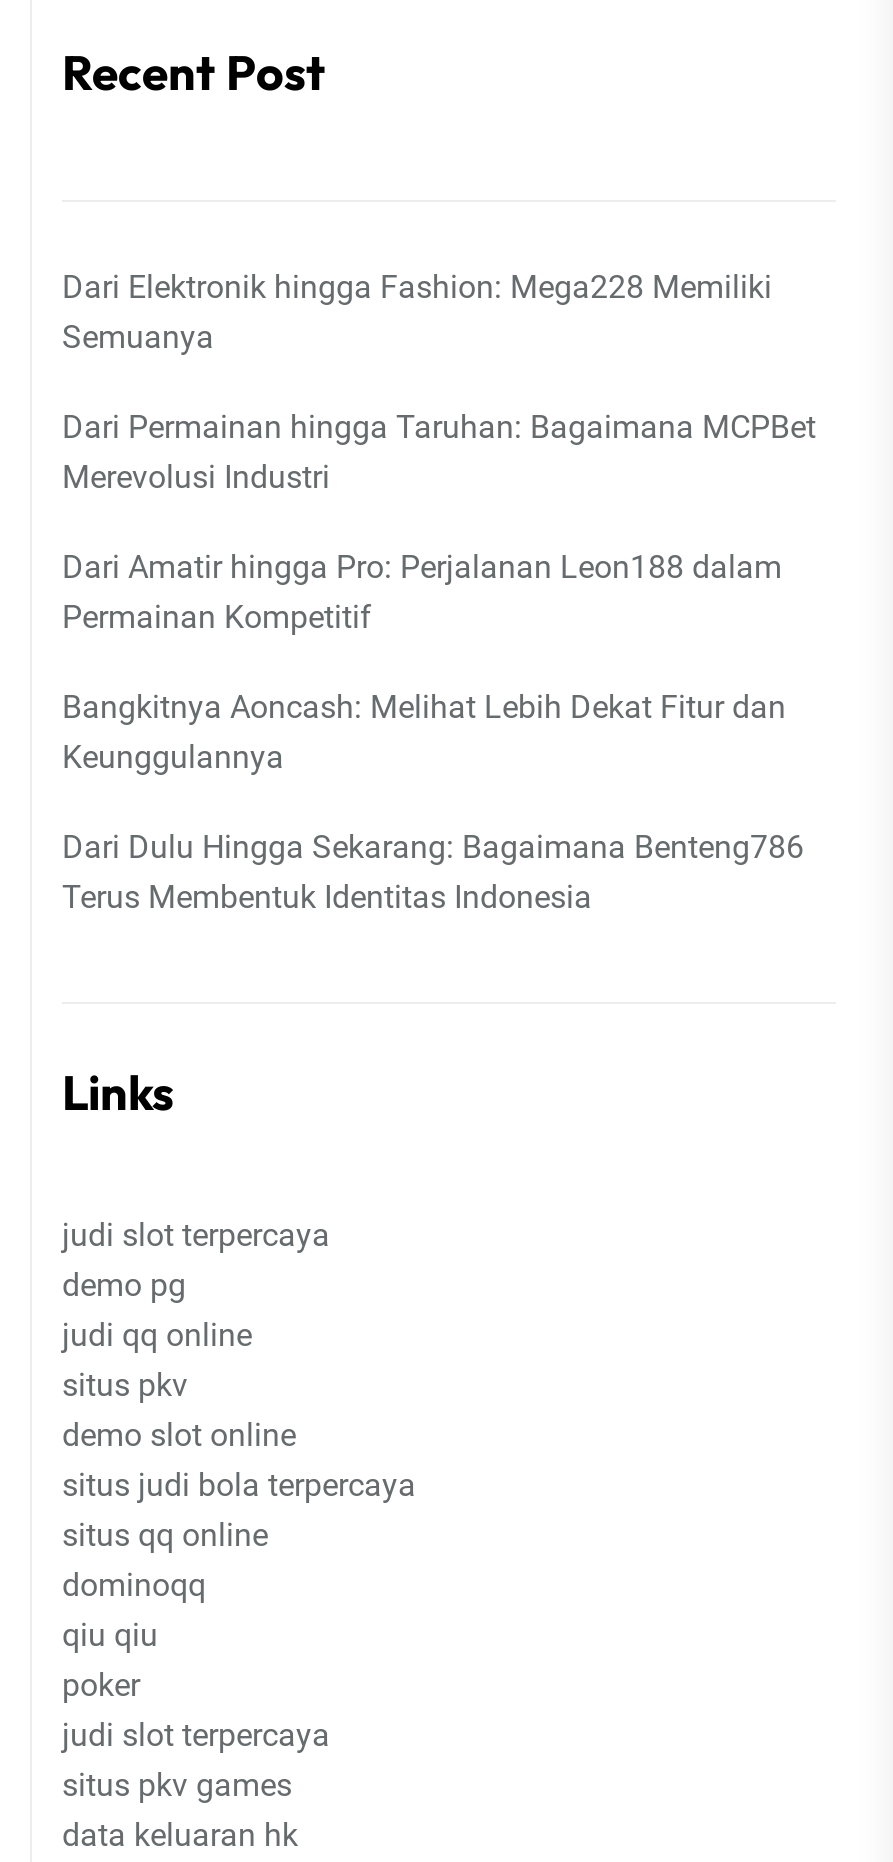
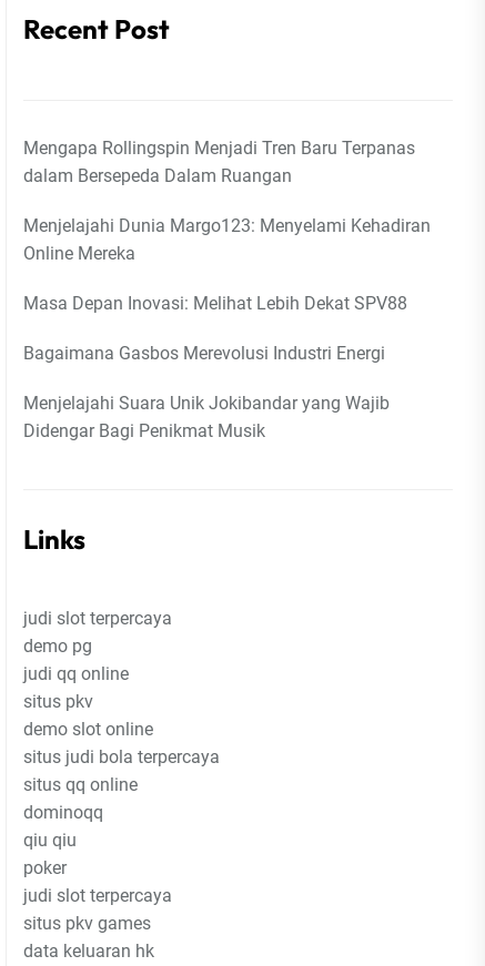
- Dari Elektronik hingga Fashion: Mega228 Memiliki
- Semuanya
+ Mengapa Rollingspin Menjadi Tren Baru Terpanas
+ dalam Bersepeda Dalam Ruangan

- Dari Permainan hingga Taruhan: Bagaimana MCPBet
- Merevolusi Industri
+ Menjelajahi Dunia Margo123: Menyelami Kehadiran
+ Online Mereka

- Dari Amatir hingga Pro: Perjalanan Leon188 dalam
- Permainan Kompetitif
+ Masa Depan Inovasi: Melihat Lebih Dekat SPV88

- Bangkitnya Aoncash: Melihat Lebih Dekat Fitur dan
- Keunggulannya
+ Bagaimana Gasbos Merevolusi Industri Energi

- Dari Dulu Hingga Sekarang: Bagaimana Benteng786
- Terus Membentuk Identitas Indonesia
+ Menjelajahi Suara Unik Jokibandar yang Wajib
+ Didengar Bagi Penikmat Musik
